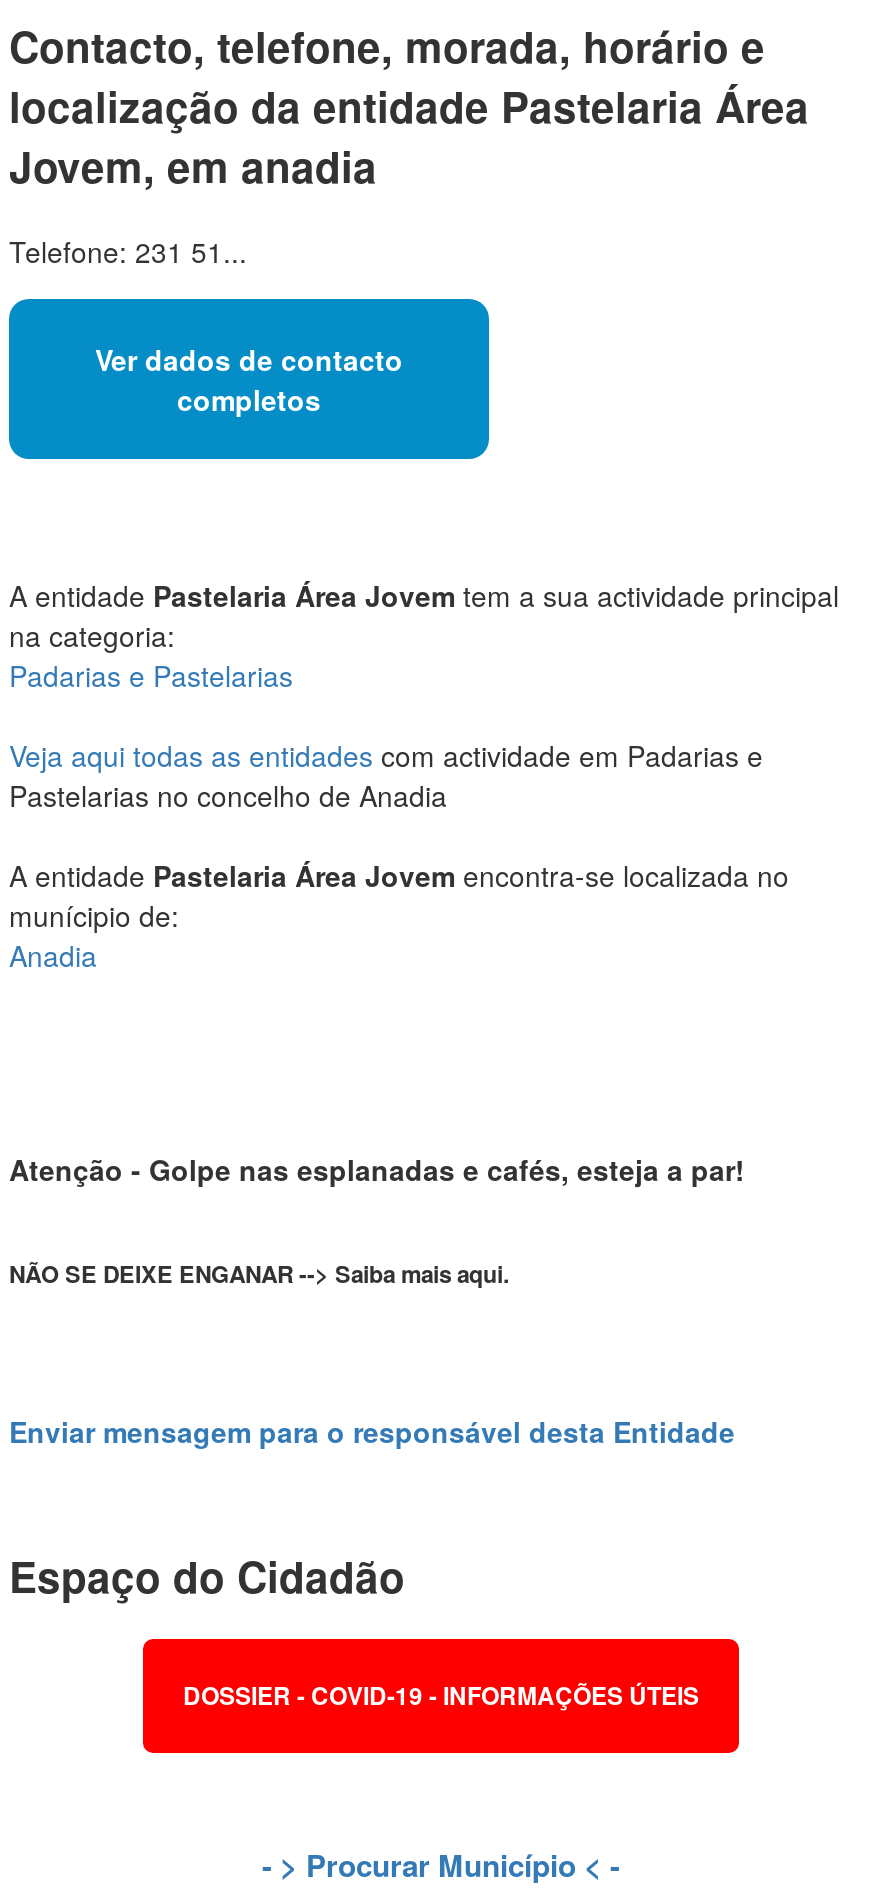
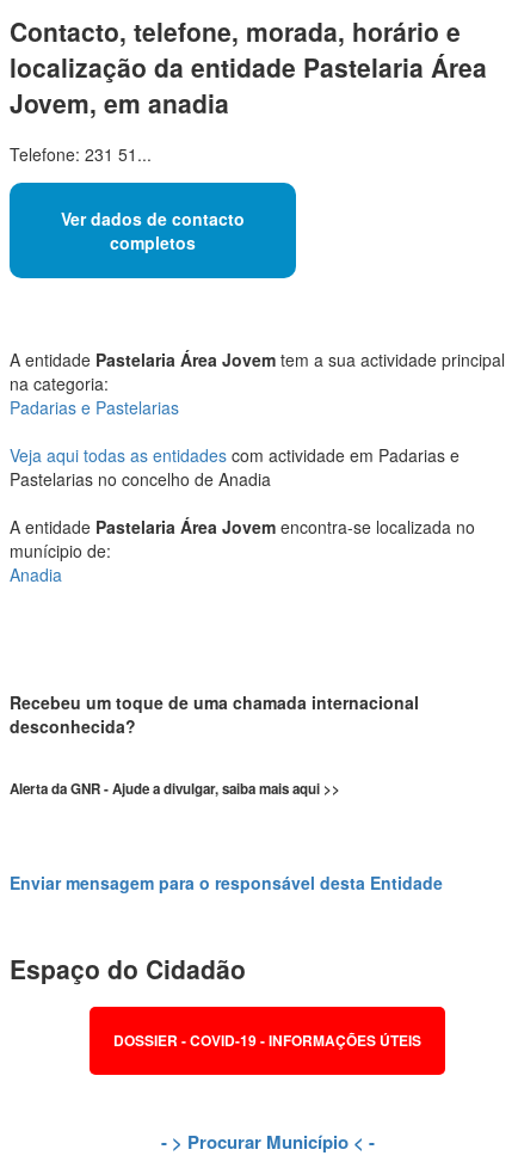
- Atenção - Golpe nas esplanadas e cafés, esteja a par!
+ Recebeu um toque de uma chamada internacional
+ desconhecida?

- NÃO SE DEIXE ENGANAR --> Saiba mais aqui.
+ Alerta da GNR - Ajude a divulgar, saiba mais aqui >>
